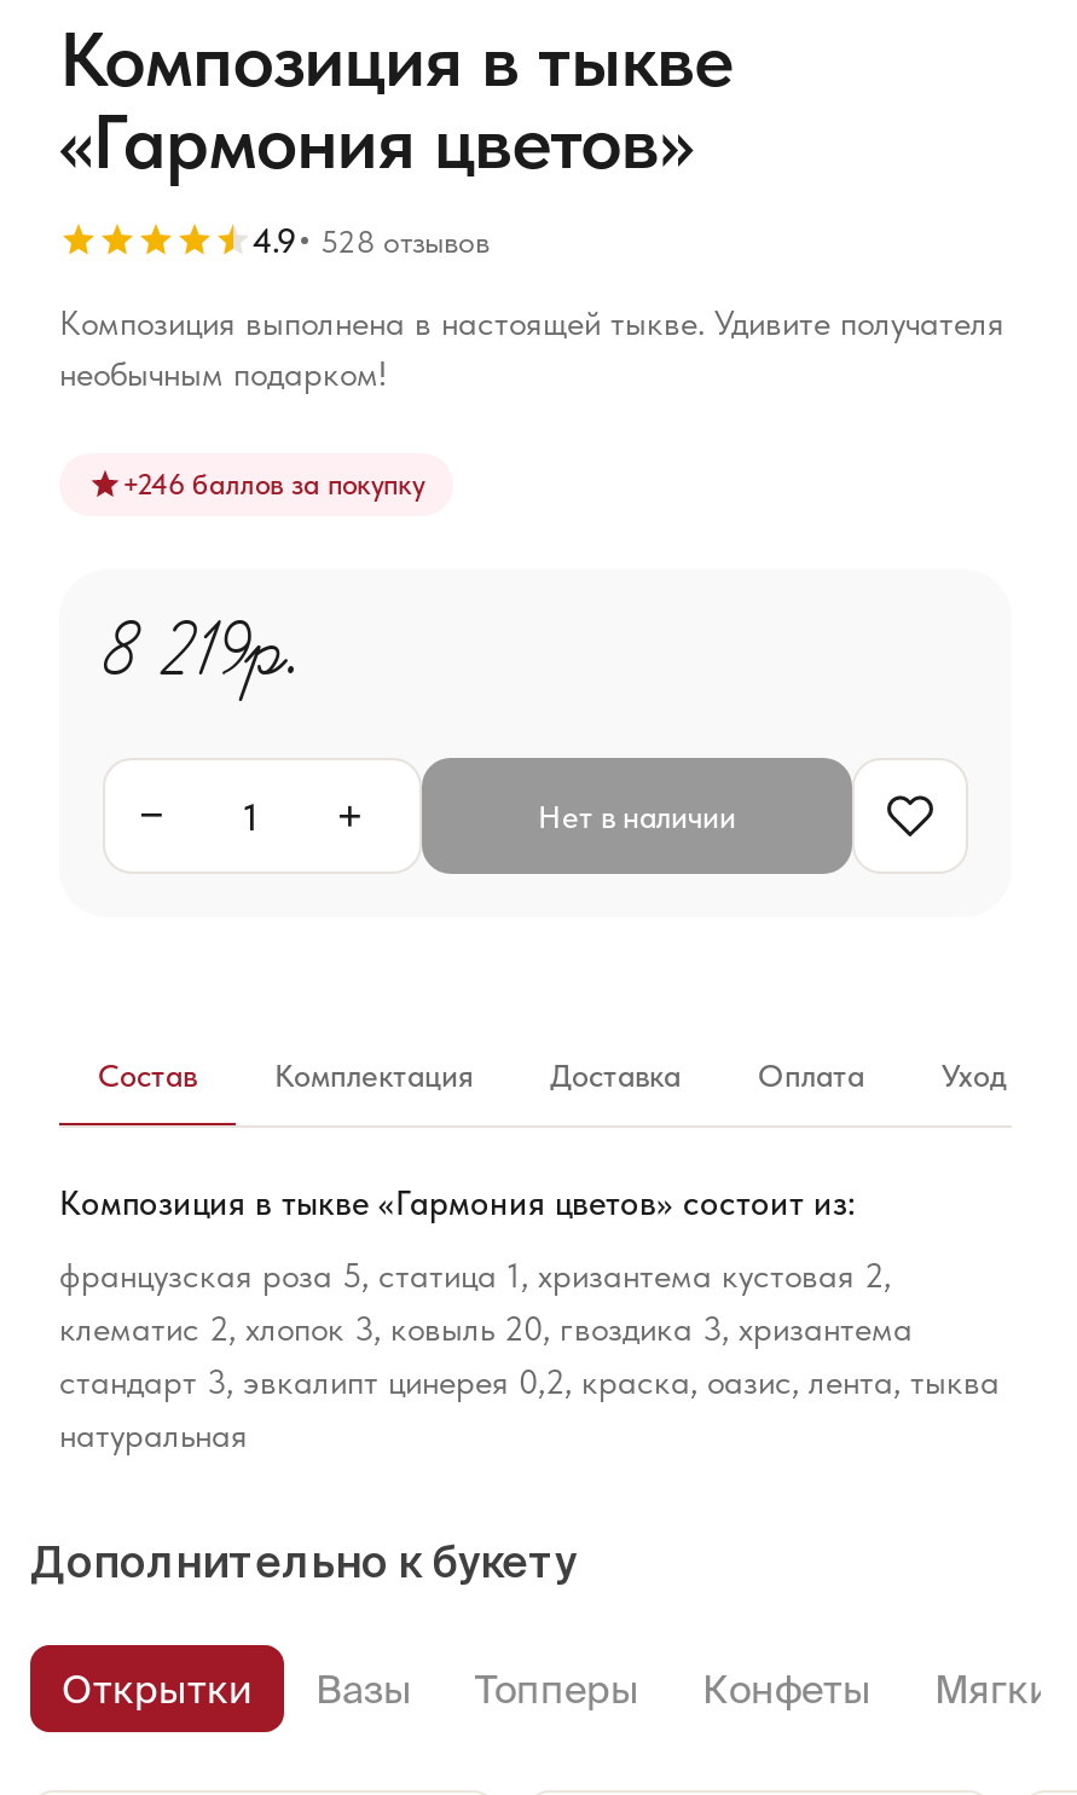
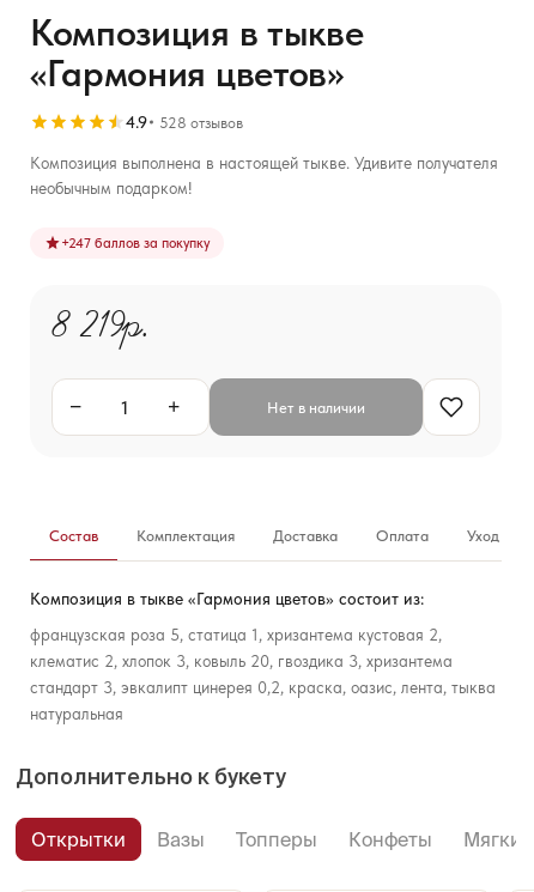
- +246 баллов за покупку
+ +247 баллов за покупку
